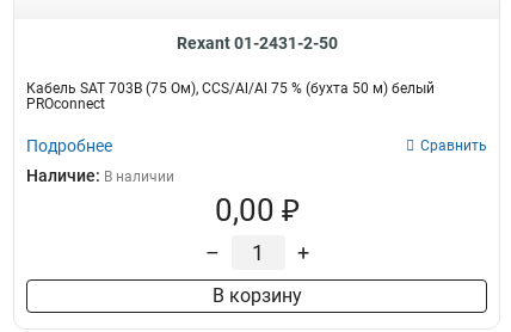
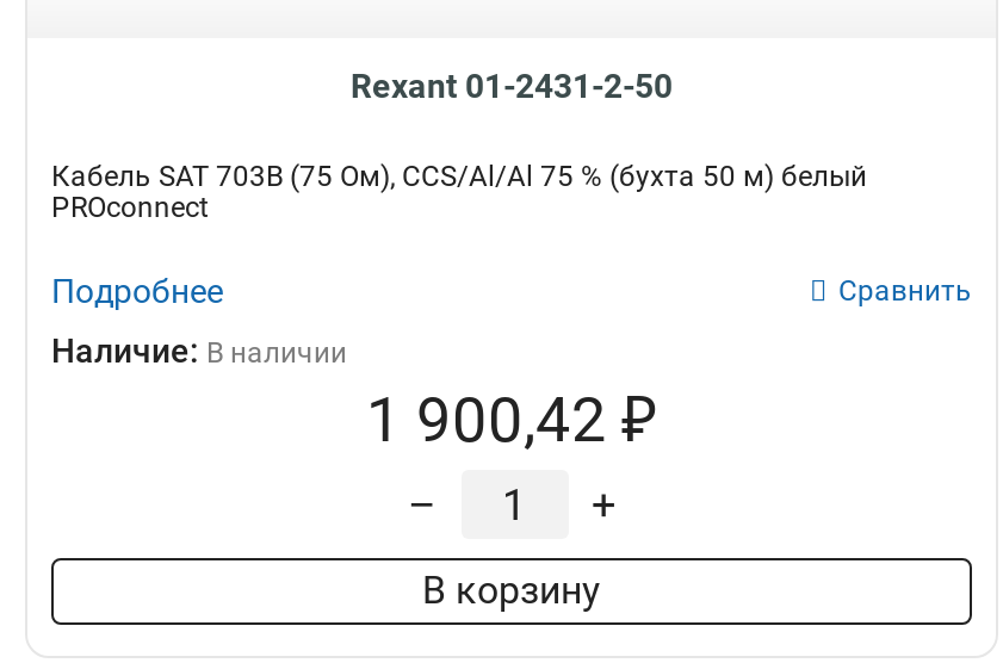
- 0,00 ₽
+ 1 900,42 ₽
